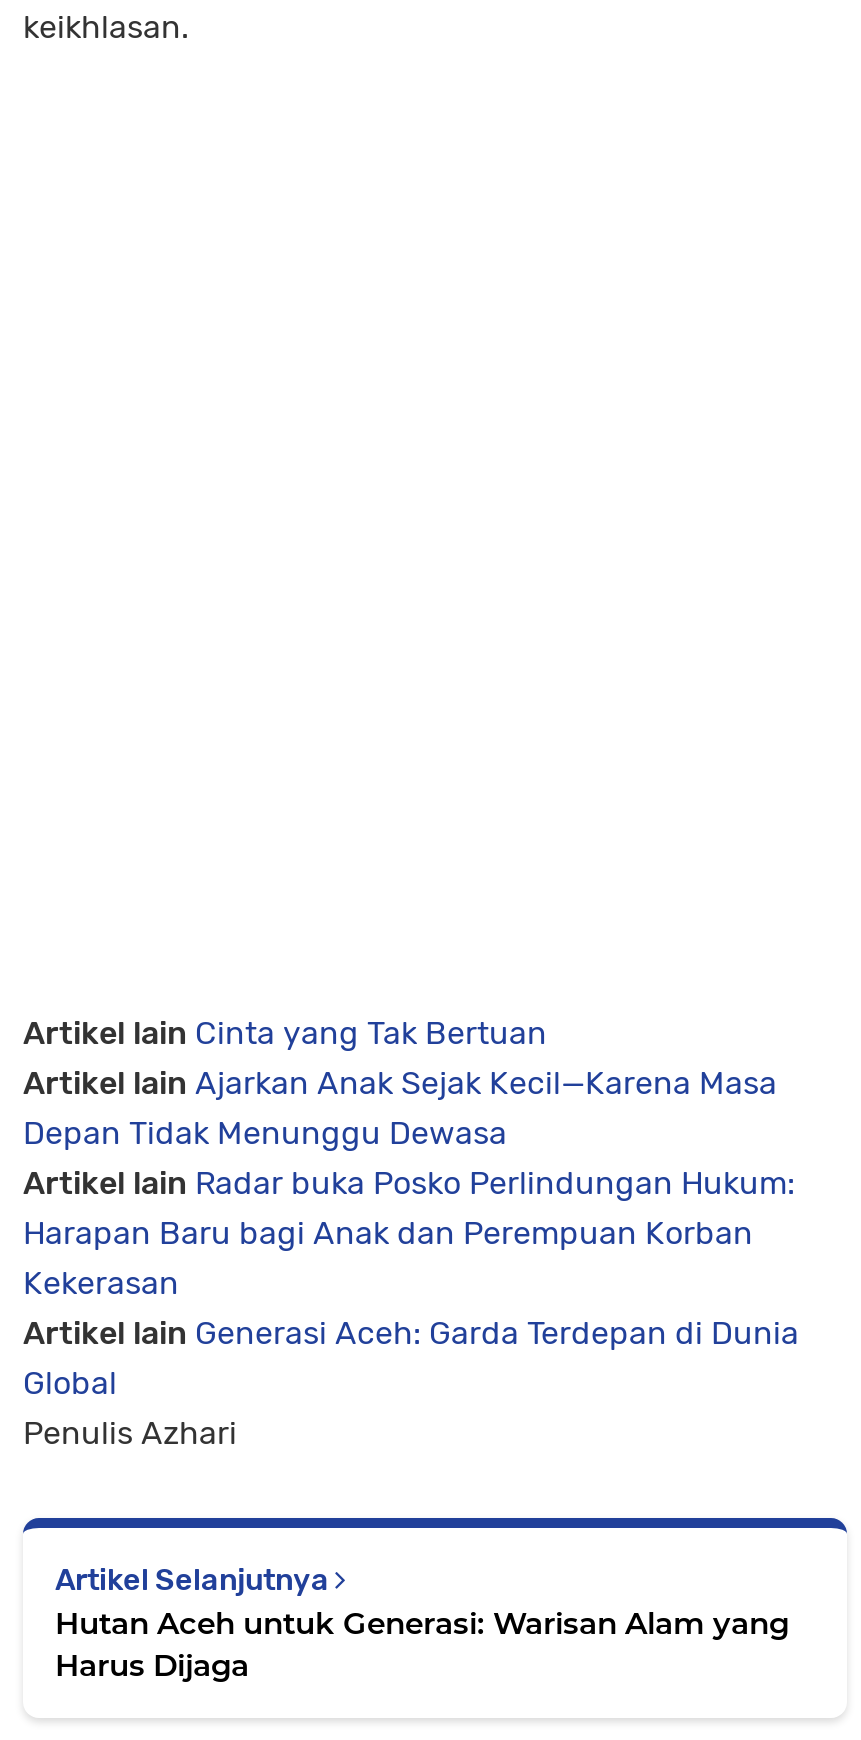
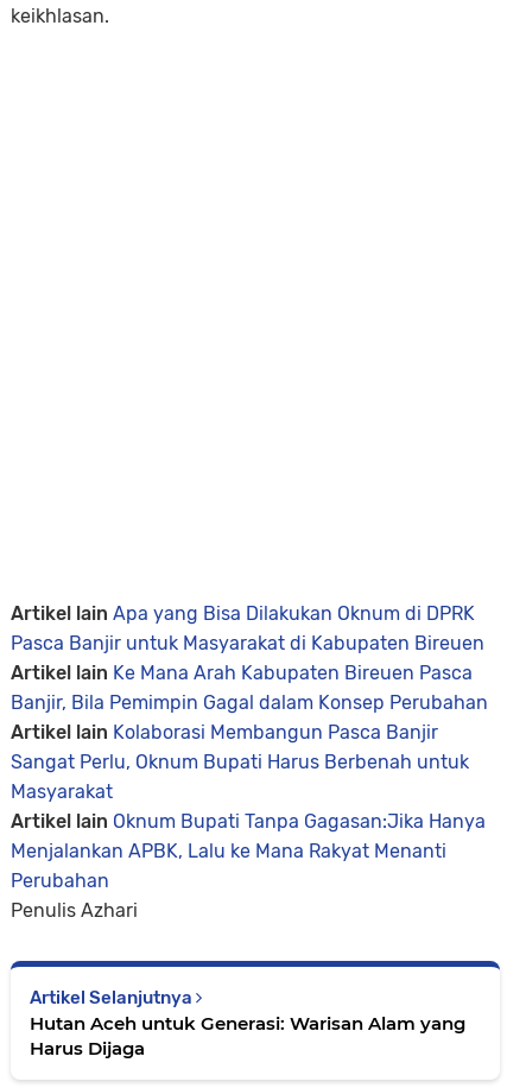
- Artikel lain Cinta yang Tak Bertuan
- Artikel lain Ajarkan Anak Sejak Kecil—Karena Masa
- Depan Tidak Menunggu Dewasa
- Artikel lain Radar buka Posko Perlindungan Hukum:
- Harapan Baru bagi Anak dan Perempuan Korban
- Kekerasan
- Artikel lain Generasi Aceh: Garda Terdepan di Dunia
- Global
+ Artikel lain Apa yang Bisa Dilakukan Oknum di DPRK
+ Pasca Banjir untuk Masyarakat di Kabupaten Bireuen
+ Artikel lain Ke Mana Arah Kabupaten Bireuen Pasca
+ Banjir, Bila Pemimpin Gagal dalam Konsep Perubahan
+ Artikel lain Kolaborasi Membangun Pasca Banjir
+ Sangat Perlu, Oknum Bupati Harus Berbenah untuk
+ Masyarakat
+ Artikel lain Oknum Bupati Tanpa Gagasan:Jika Hanya
+ Menjalankan APBK, Lalu ke Mana Rakyat Menanti
+ Perubahan
